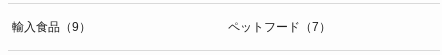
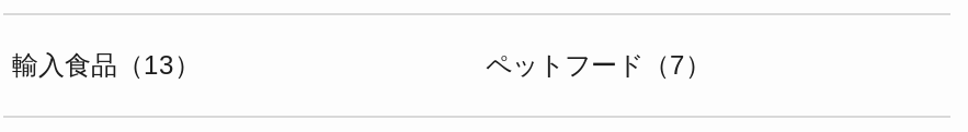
- 輸入食品（9）
+ 輸入食品（13）
